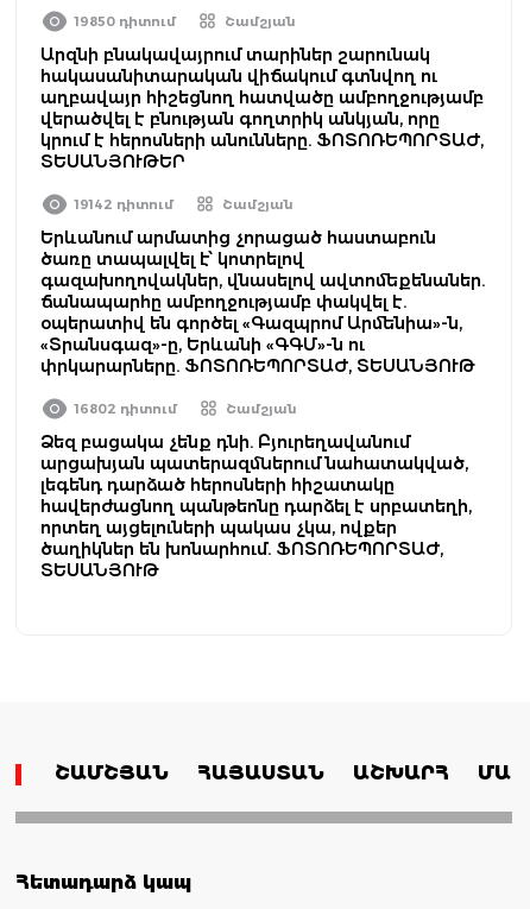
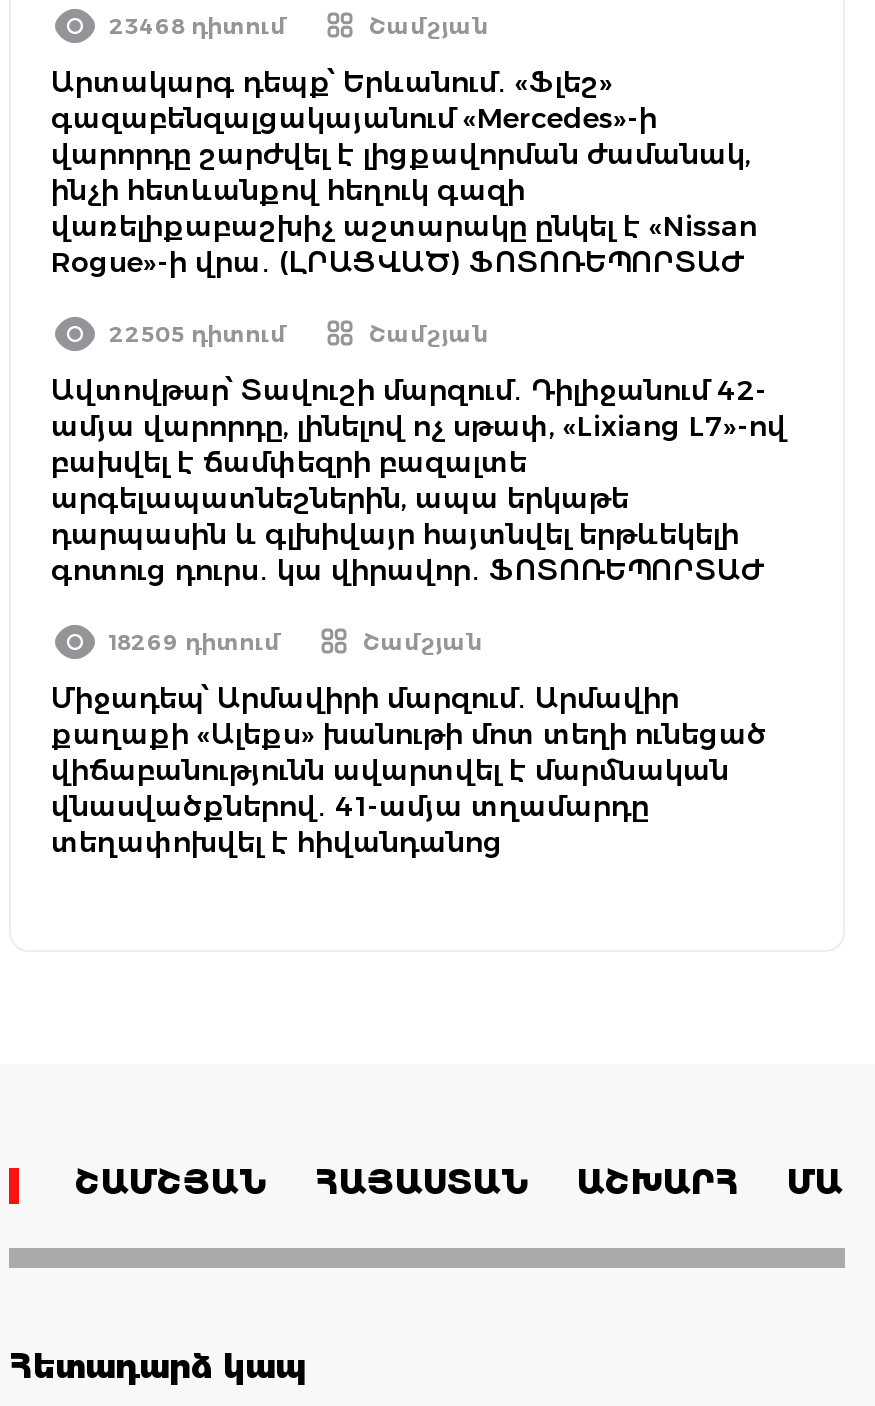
- 19850 դիտում
+ 23468 դիտում

- Արզնի բնակավայրում տարիներ շարունակ
- հակասանիտարական վիճակում գտնվող ու
- աղբավայր հիշեցնող հատվածը ամբողջությամբ
- վերածվել է բնության գողտրիկ անկյան, որը
- կրում է հերոսների անունները. ՖՈՏՈՌԵՊՈՐՏԱԺ,
- ՏԵՍԱՆՅՈՒԹԵՐ
+ Արտակարգ դեպք՝ Երևանում․ «Ֆլեշ»
+ գազաբենզալցակայանում «Mercedes»-ի
+ վարորդը շարժվել է լիցքավորման ժամանակ,
+ ինչի հետևանքով հեղուկ գազի
+ վառելիքաբաշխիչ աշտարակը ընկել է «Nissan
+ Rogue»-ի վրա․ (ԼՐԱՑՎԱԾ) ՖՈՏՈՌԵՊՈՐՏԱԺ

- 19142 դիտում
+ 22505 դիտում

- Երևանում արմատից չորացած հաստաբուն
- ծառը տապալվել է՝ կոտրելով
- գազախողովակներ, վնասելով ավտոմեքենաներ.
- ճանապարհը ամբողջությամբ փակվել է.
- օպերատիվ են գործել «Գազպրոմ Արմենիա»-ն,
- «Տրանսգազ»-ը, Երևանի «ԳԳՄ»-ն ու
- փրկարարները. ՖՈՏՈՌԵՊՈՐՏԱԺ, ՏԵՍԱՆՅՈՒԹ
+ Ավտովթար՝ Տավուշի մարզում․ Դիլիջանում 42-
+ ամյա վարորդը, լինելով ոչ սթափ, «Lixiang L7»-ով
+ բախվել է ճամփեզրի բազալտե
+ արգելապատնեշներին, ապա երկաթե
+ դարպասին և գլխիվայր հայտնվել երթևեկելի
+ գոտուց դուրս․ կա վիրավոր․ ՖՈՏՈՌԵՊՈՐՏԱԺ

- 16802 դիտում
+ 18269 դիտում

- Ձեզ բացակա չենք դնի. Բյուրեղավանում
- արցախյան պատերազմներում նահատակված,
- լեգենդ դարձած հերոսների հիշատակը
- հավերժացնող պանթեոնը դարձել է սրբատեղի,
- որտեղ այցելուների պակաս չկա, ովքեր
- ծաղիկներ են խոնարհում. ՖՈՏՈՌԵՊՈՐՏԱԺ,
- ՏԵՍԱՆՅՈՒԹ
+ Միջադեպ՝ Արմավիրի մարզում․ Արմավիր
+ քաղաքի «Ալեքս» խանութի մոտ տեղի ունեցած
+ վիճաբանությունն ավարտվել է մարմնական
+ վնասվածքներով․ 41-ամյա տղամարդը
+ տեղափոխվել է հիվանդանոց
